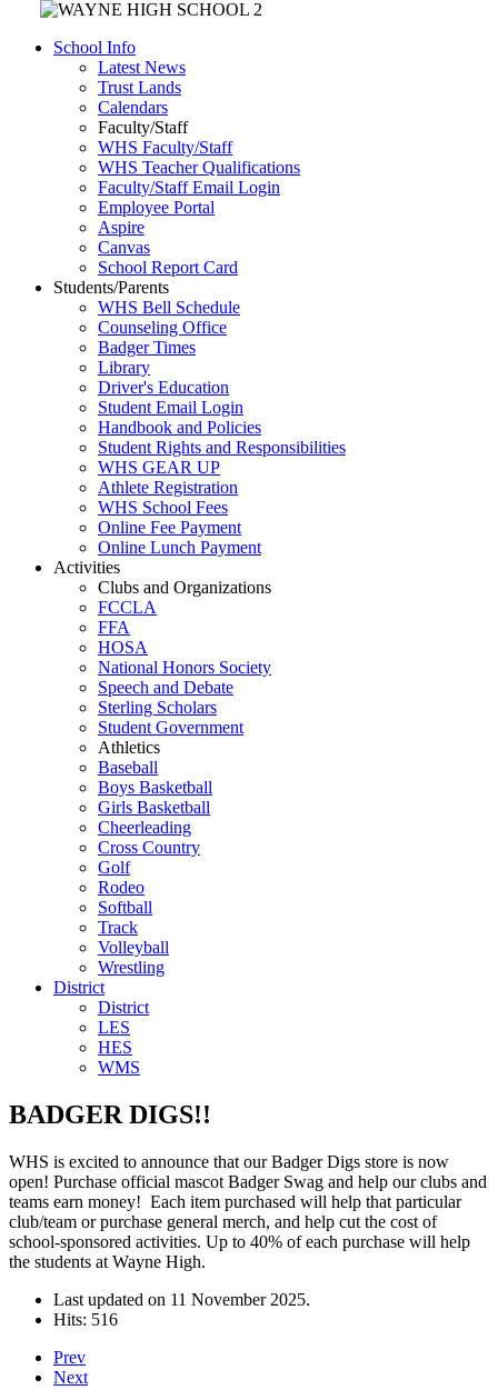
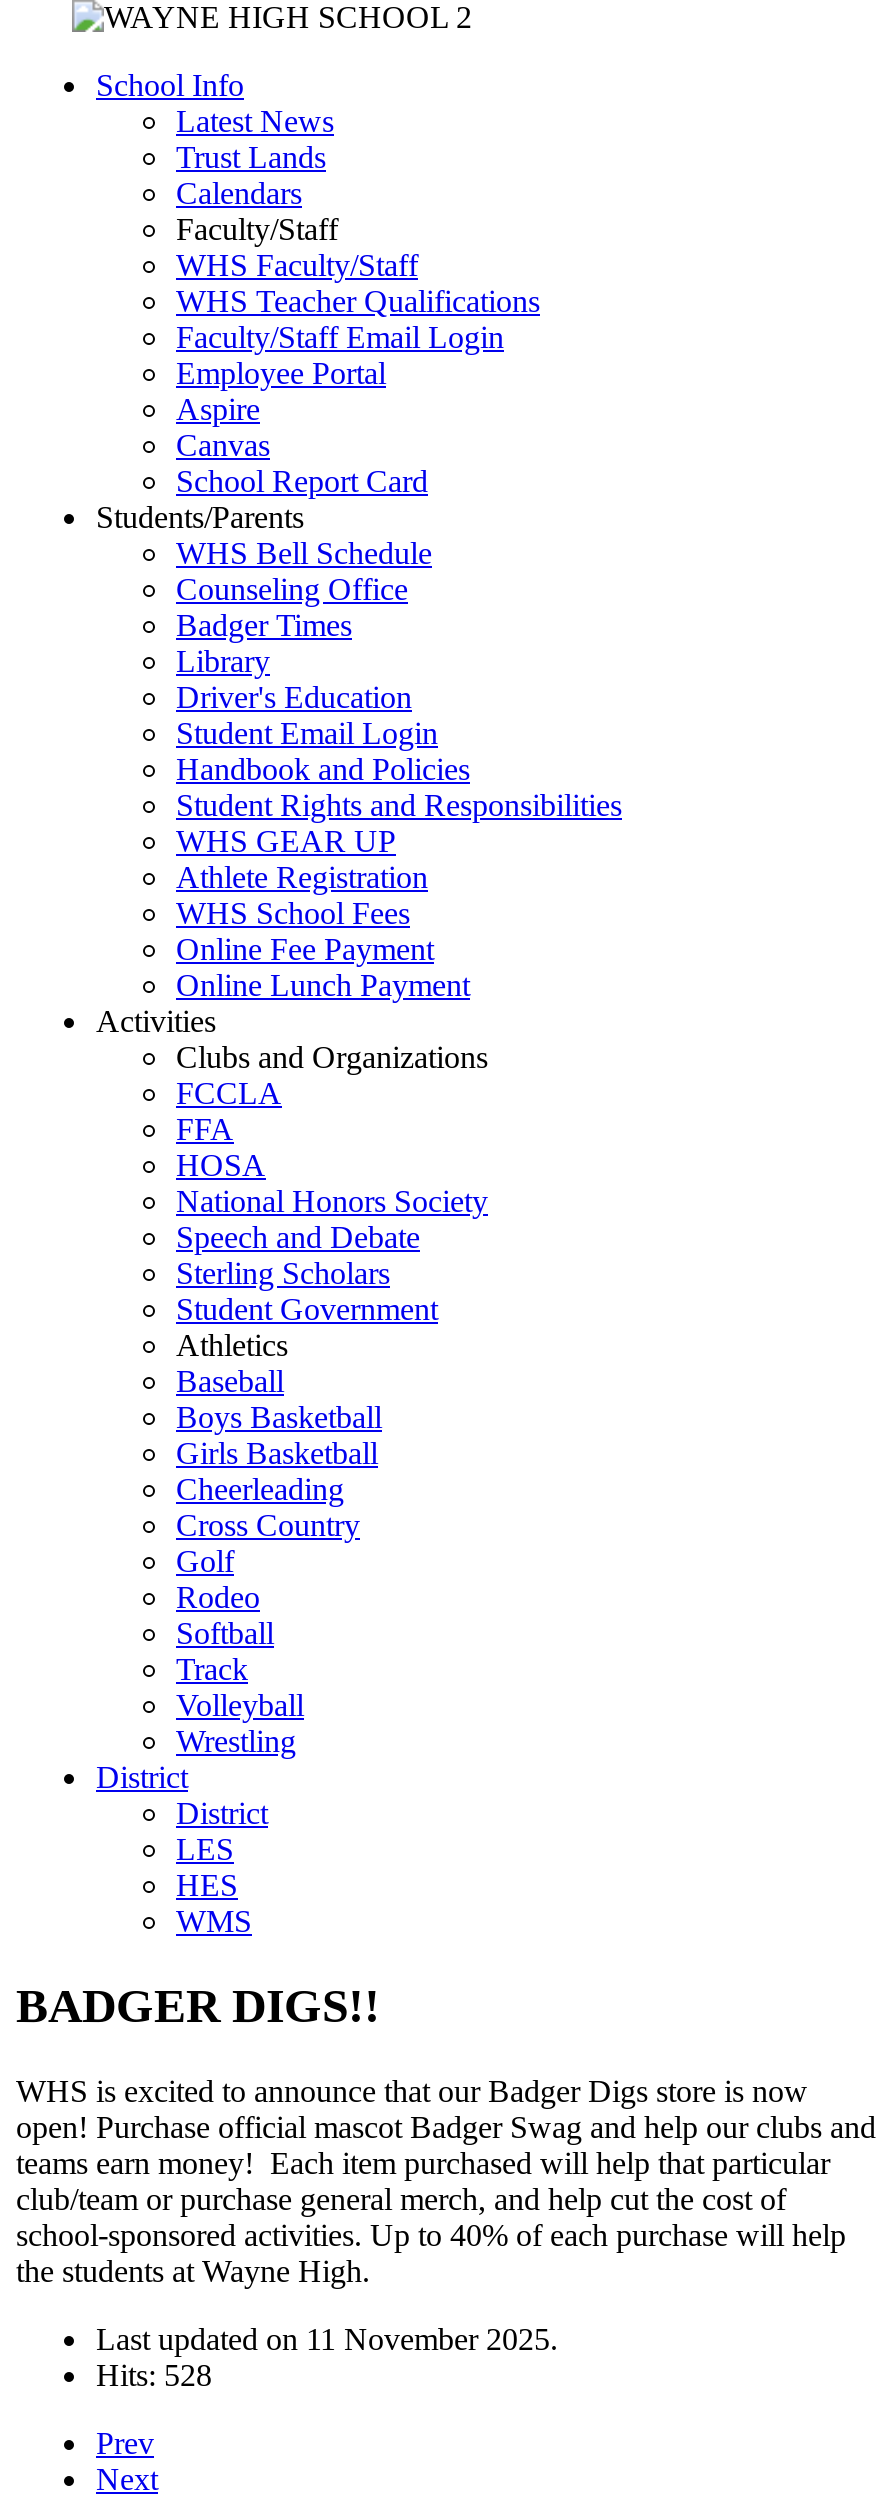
- Hits: 516
+ Hits: 528
